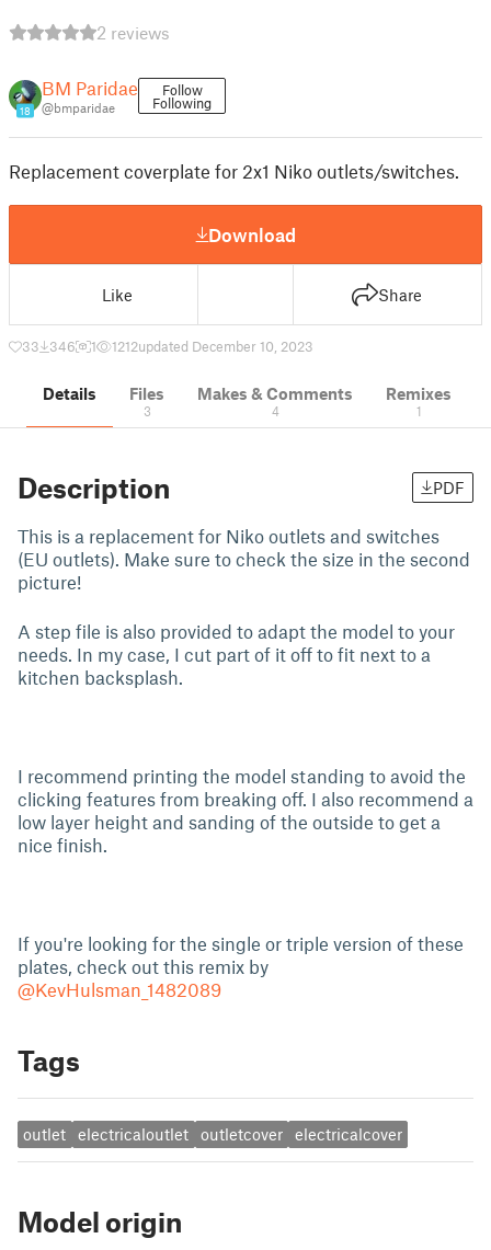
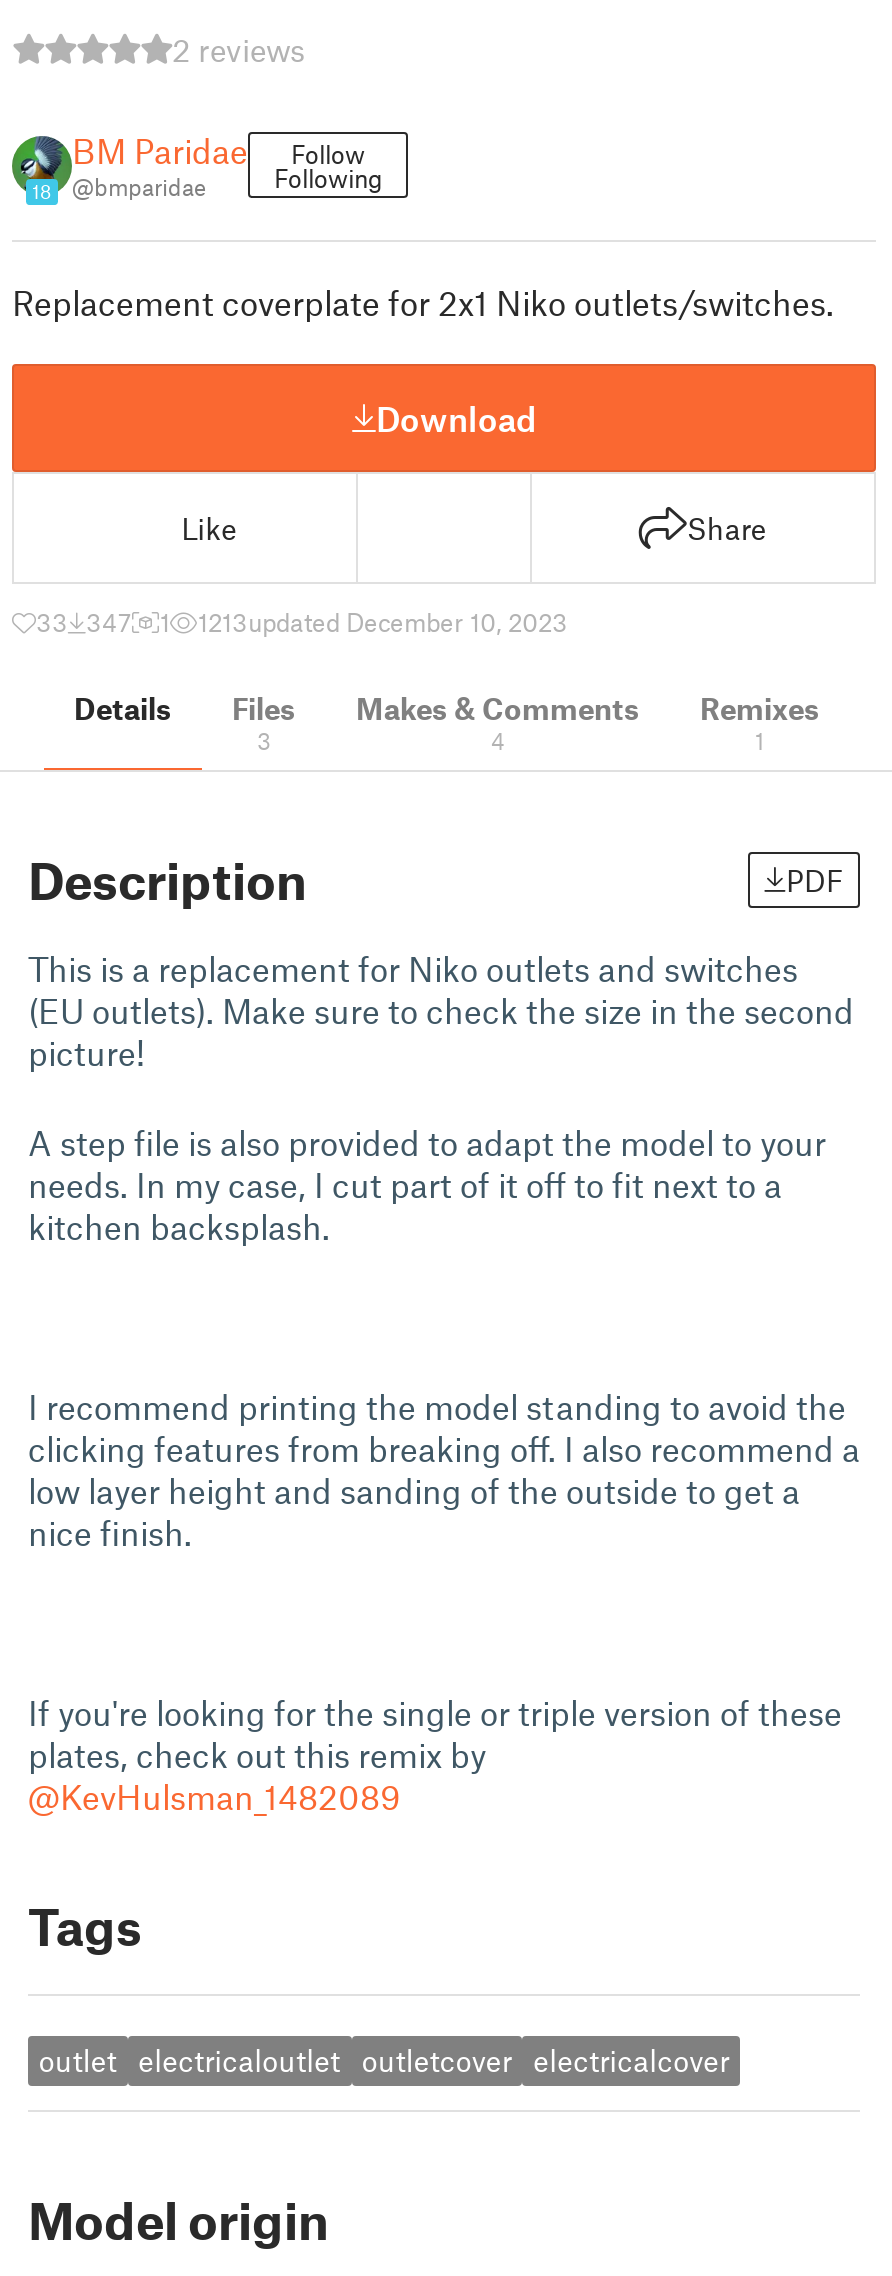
- 33 346
+ 33 347

- 1212updated December 10, 2023
+ 1213updated December 10, 2023
